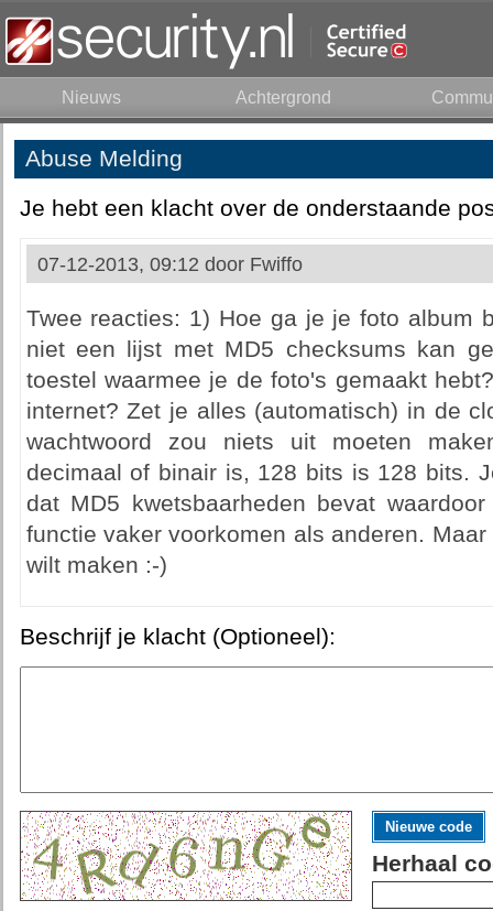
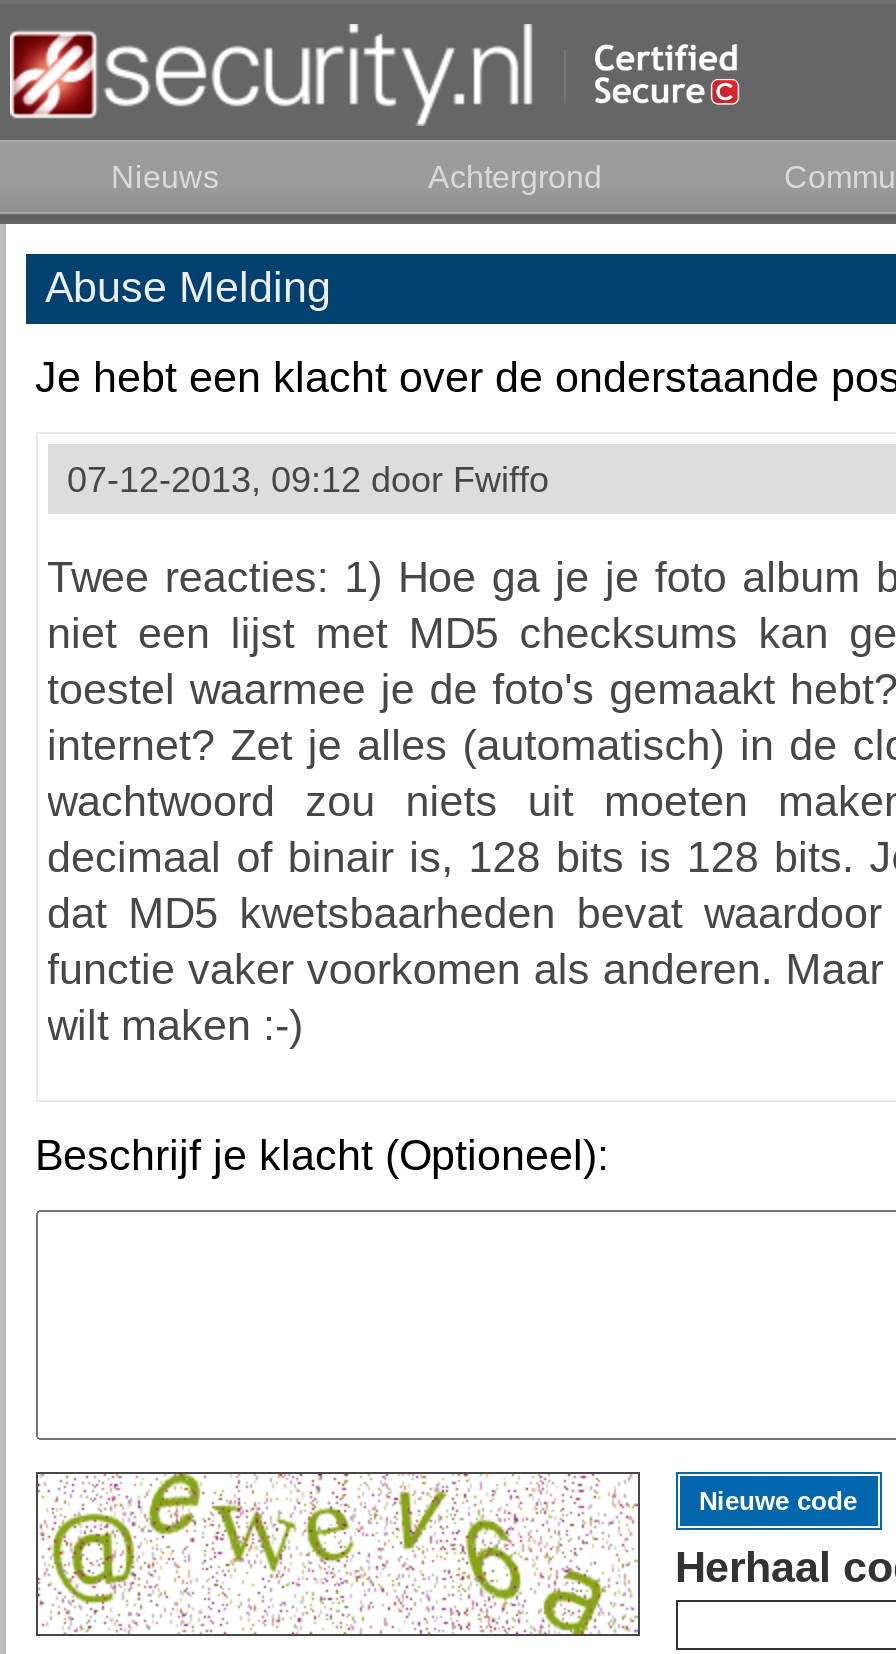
- [image]
+ [image]
